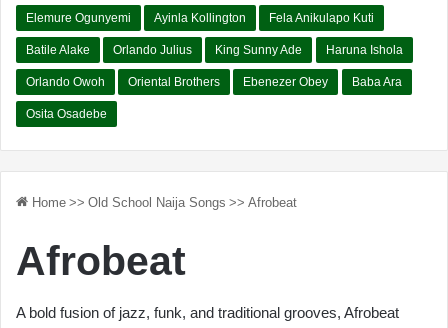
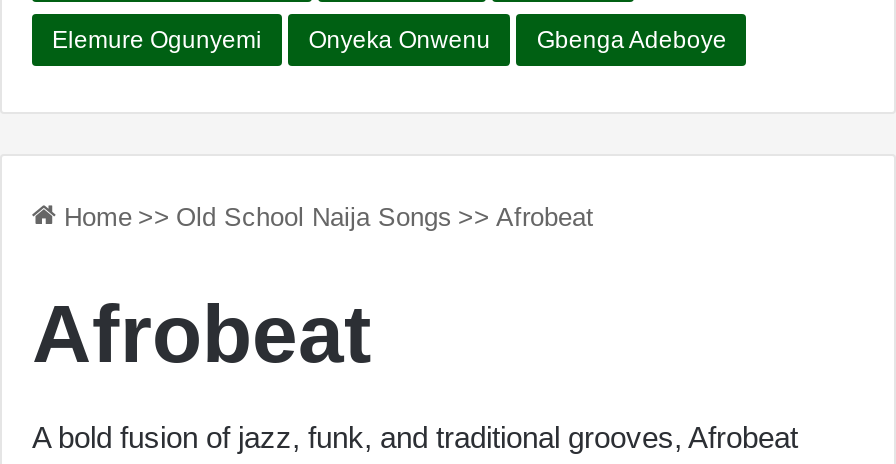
- Ayinla Kollington
- Fela Anikulapo Kuti
- Batile Alake
- Orlando Julius
- King Sunny Ade
- Haruna Ishola
- Orlando Owoh
- Oriental Brothers
- Ebenezer Obey
- Baba Ara
- Osita Osadebe
+ Onyeka Onwenu
+ Gbenga Adeboye
